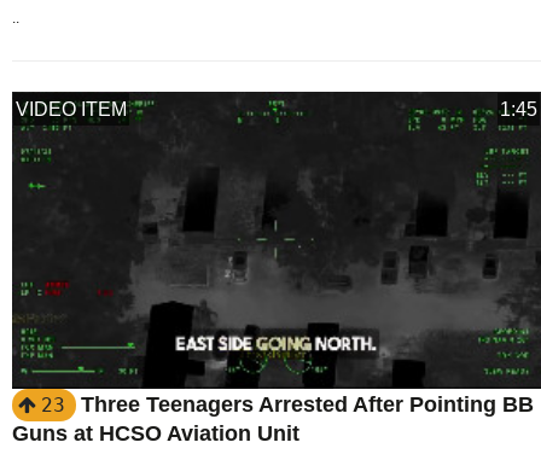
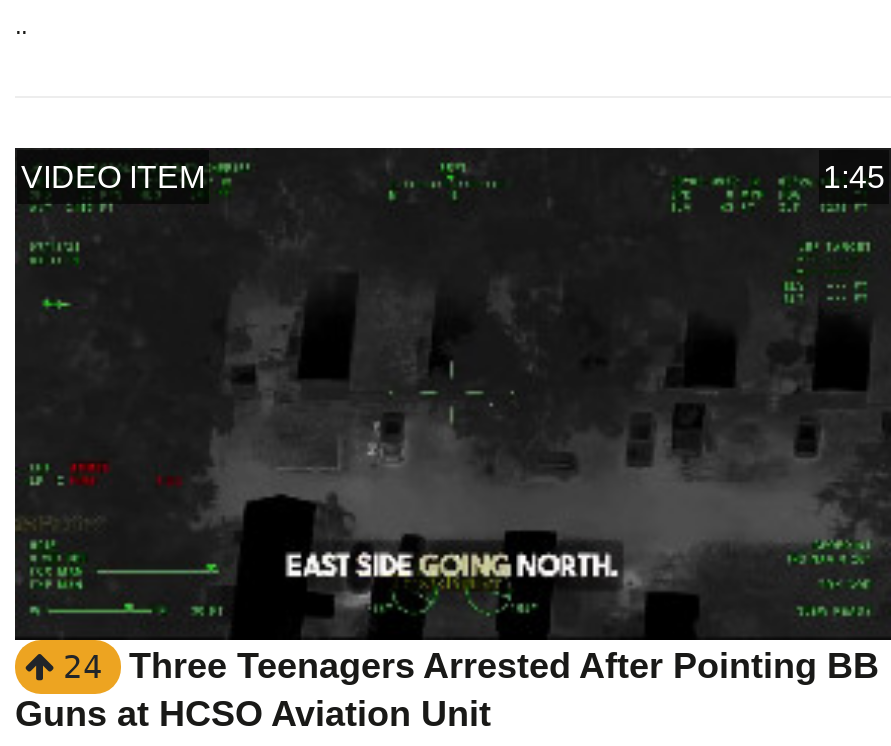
- 23 Three Teenagers Arrested After Pointing BB
+ 24 Three Teenagers Arrested After Pointing BB
